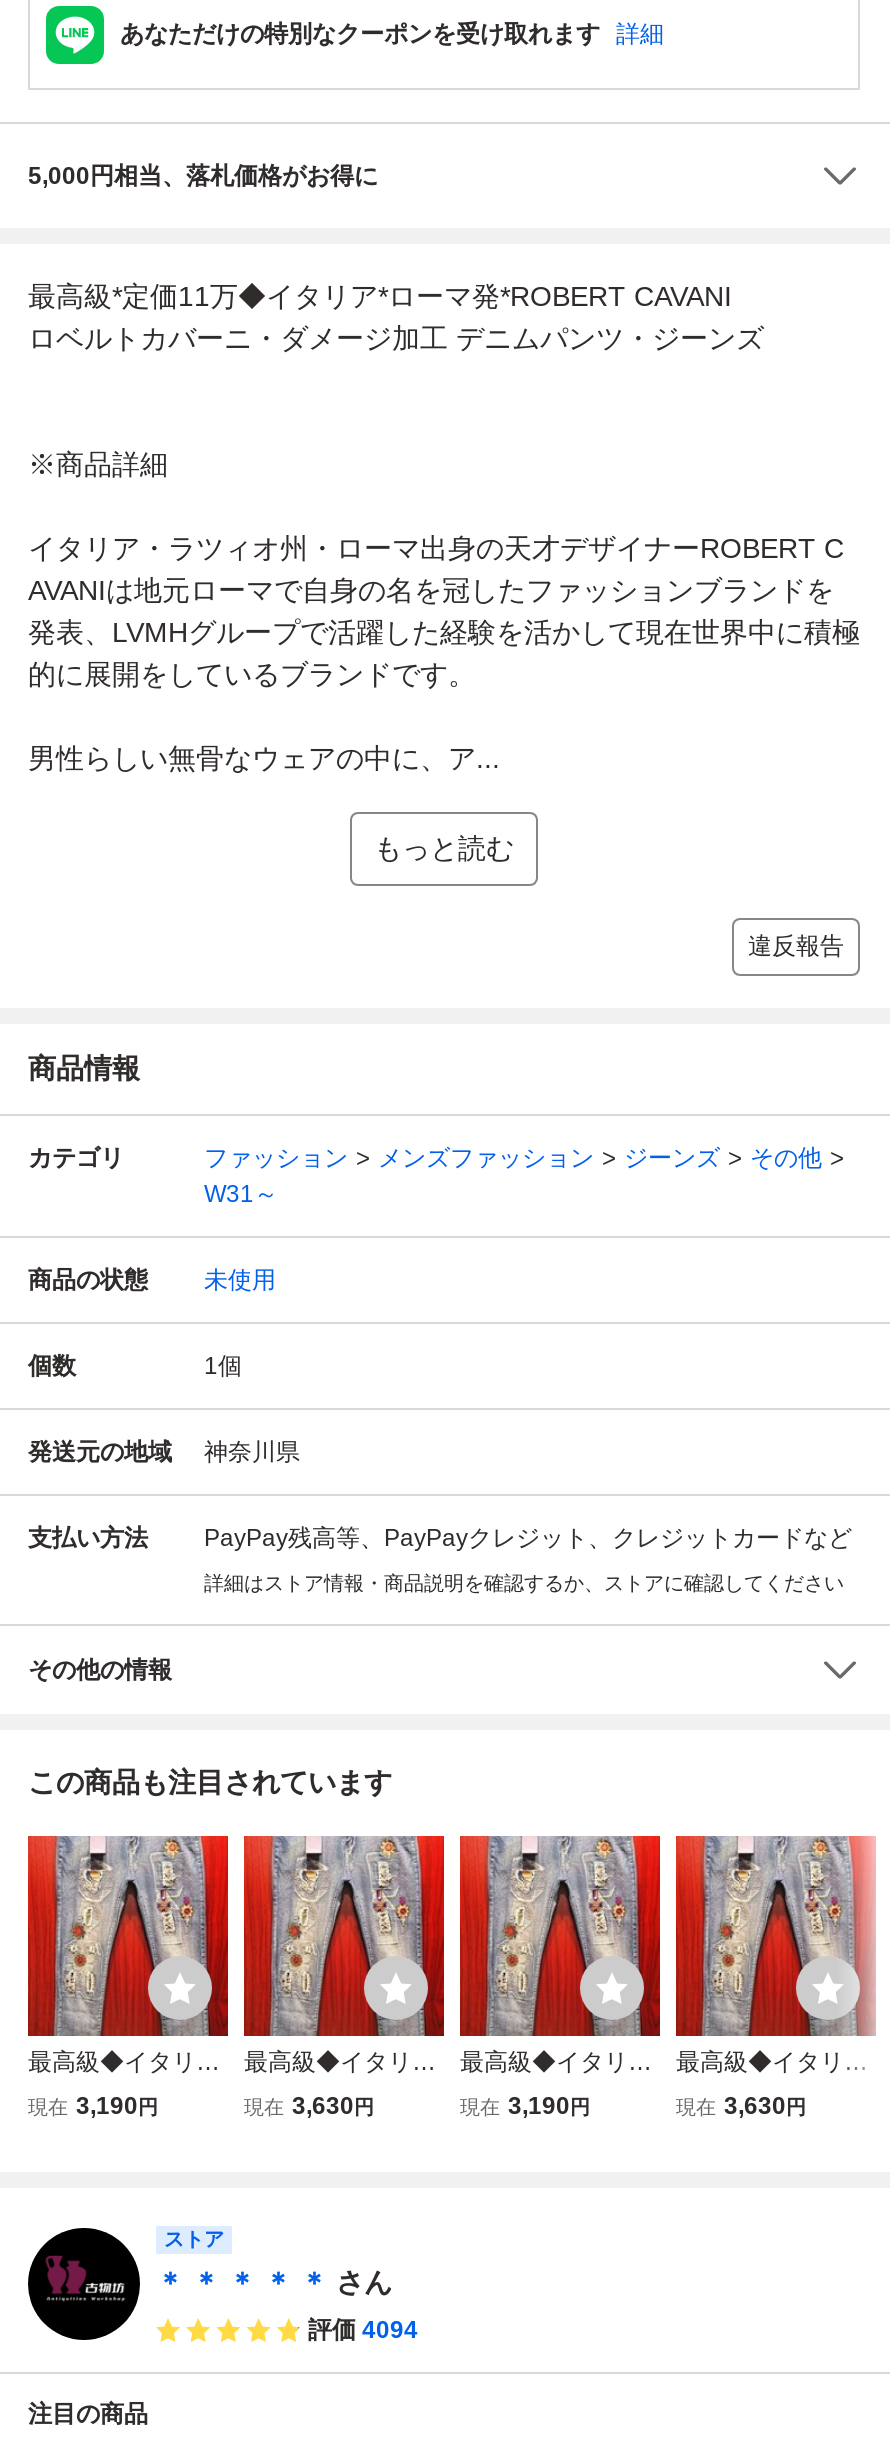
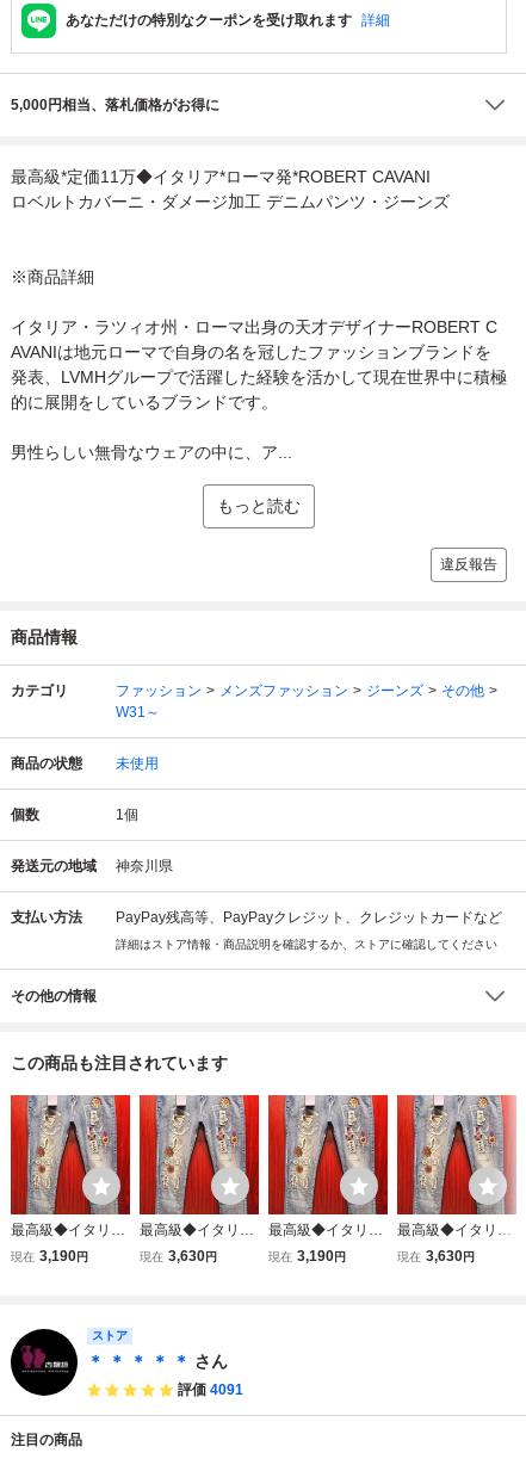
- 評価 4094
+ 評価 4091
